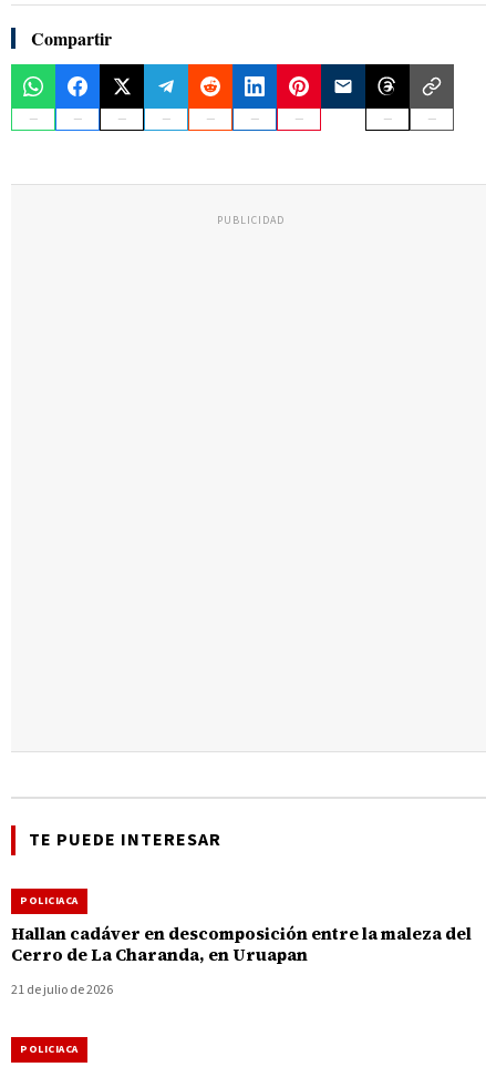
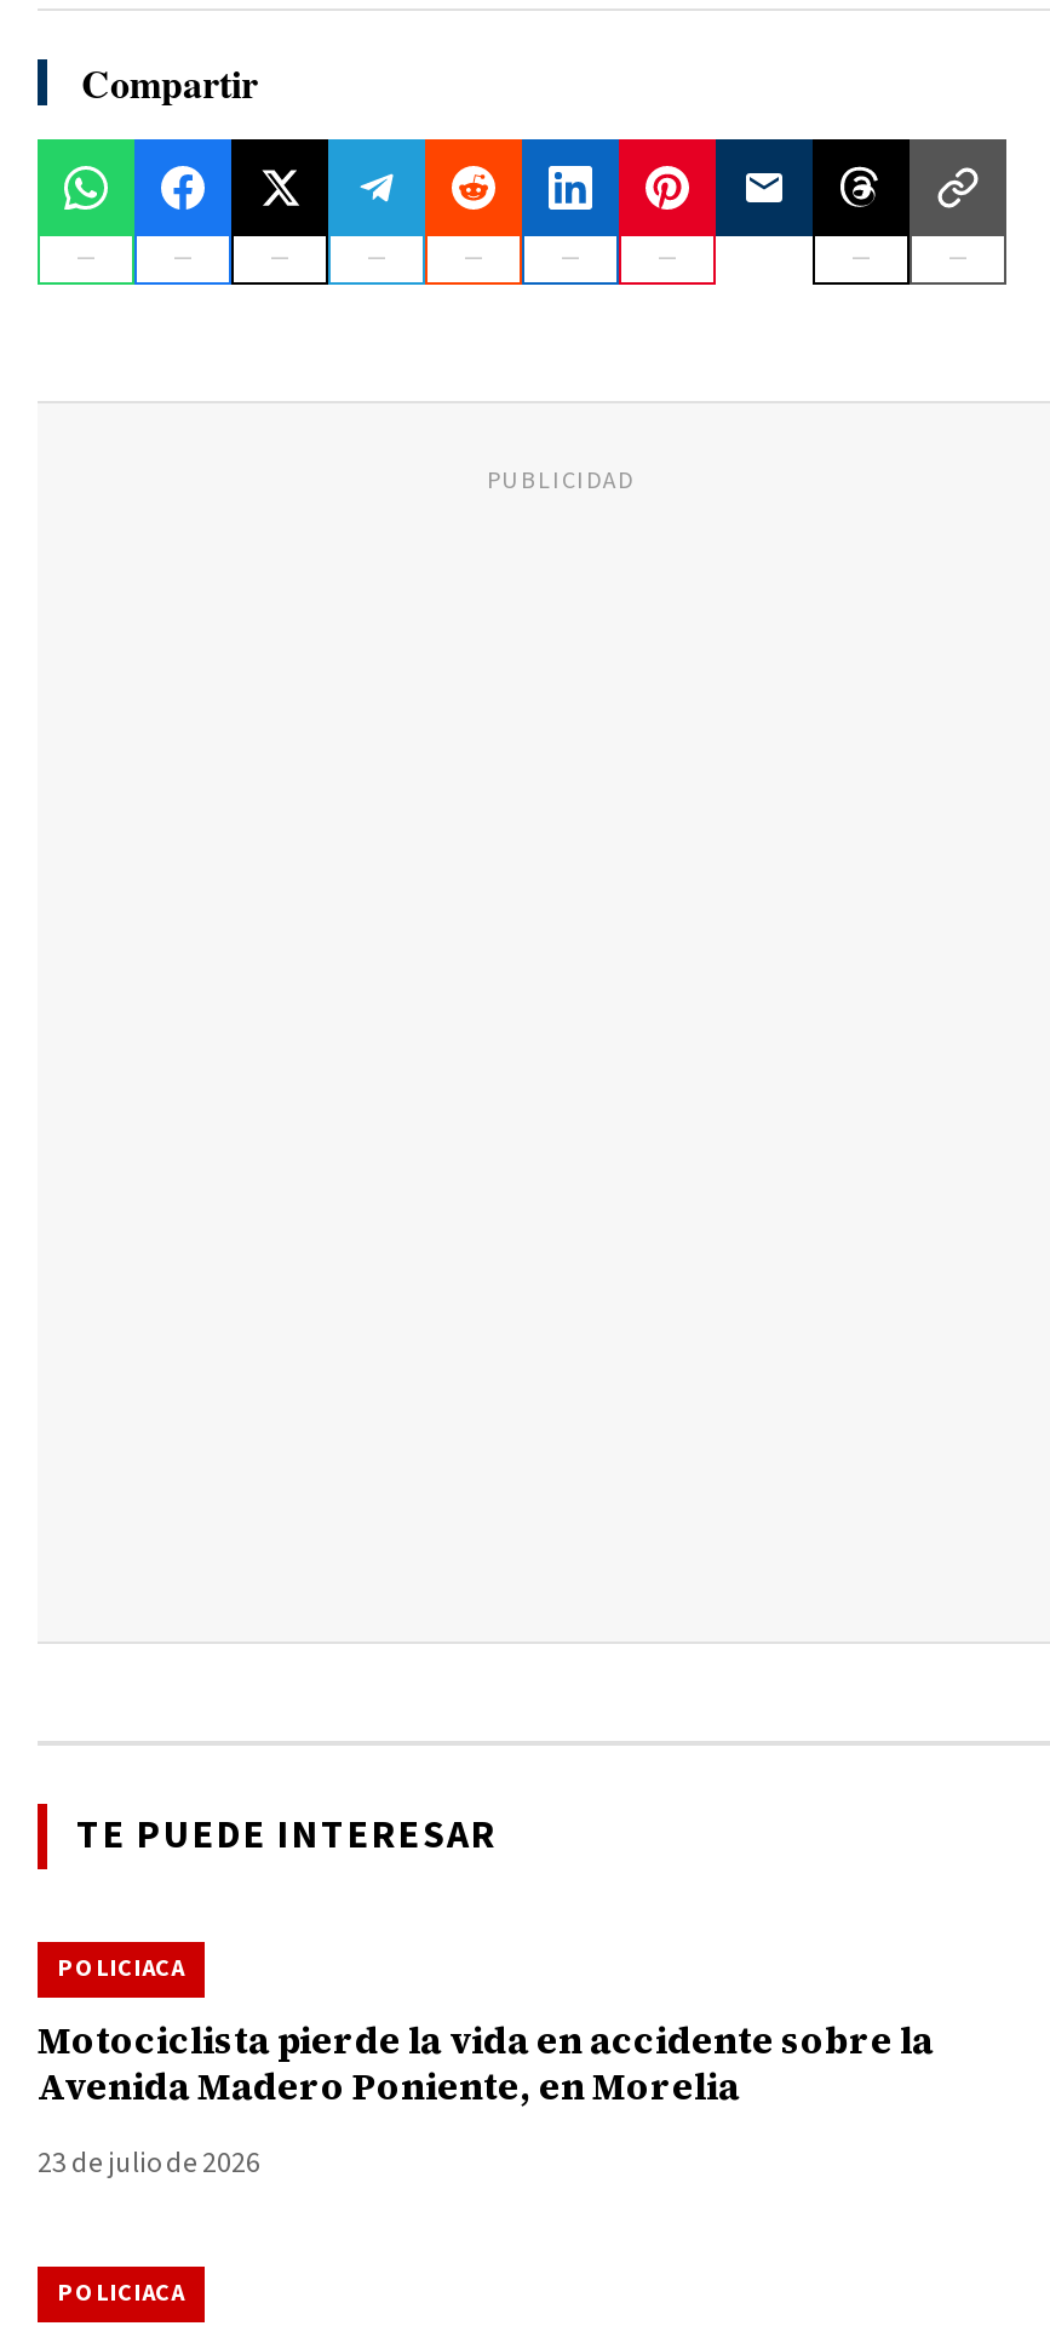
- Hallan cadáver en descomposición entre la maleza del
- Cerro de La Charanda, en Uruapan
+ Motociclista pierde la vida en accidente sobre la
+ Avenida Madero Poniente, en Morelia

- 21 de julio de 2026
+ 23 de julio de 2026
